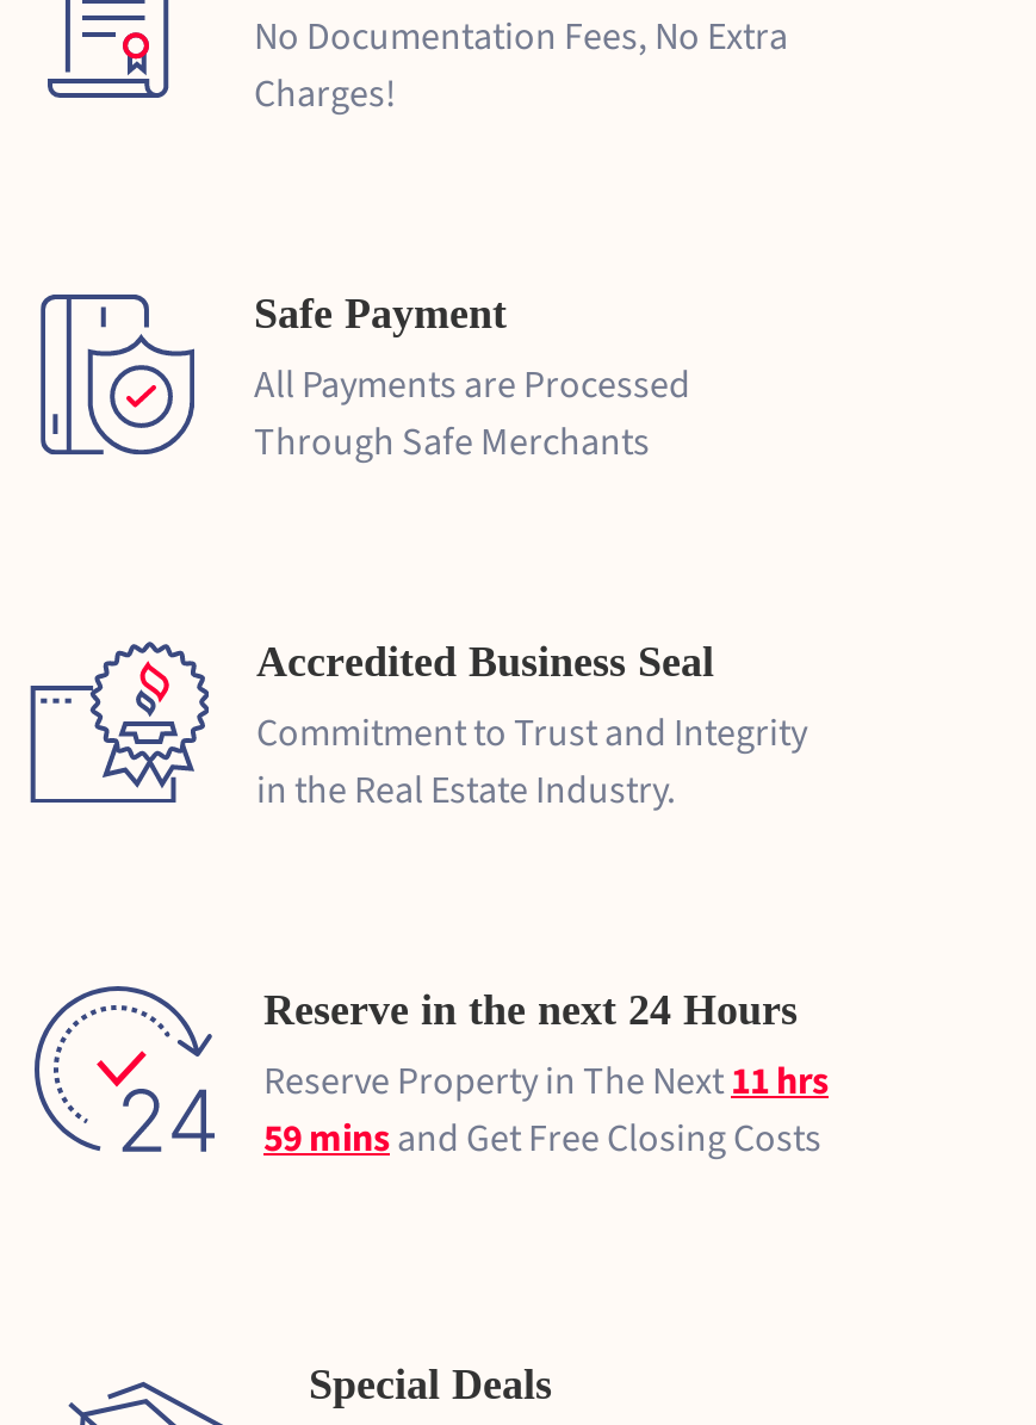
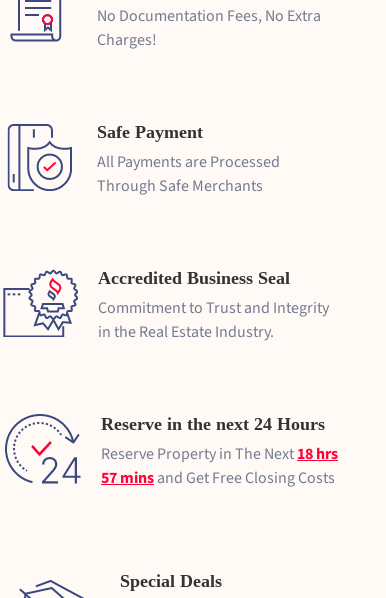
- Reserve Property in The Next 11 hrs
+ Reserve Property in The Next 18 hrs

- 59 mins and Get Free Closing Costs
+ 57 mins and Get Free Closing Costs
